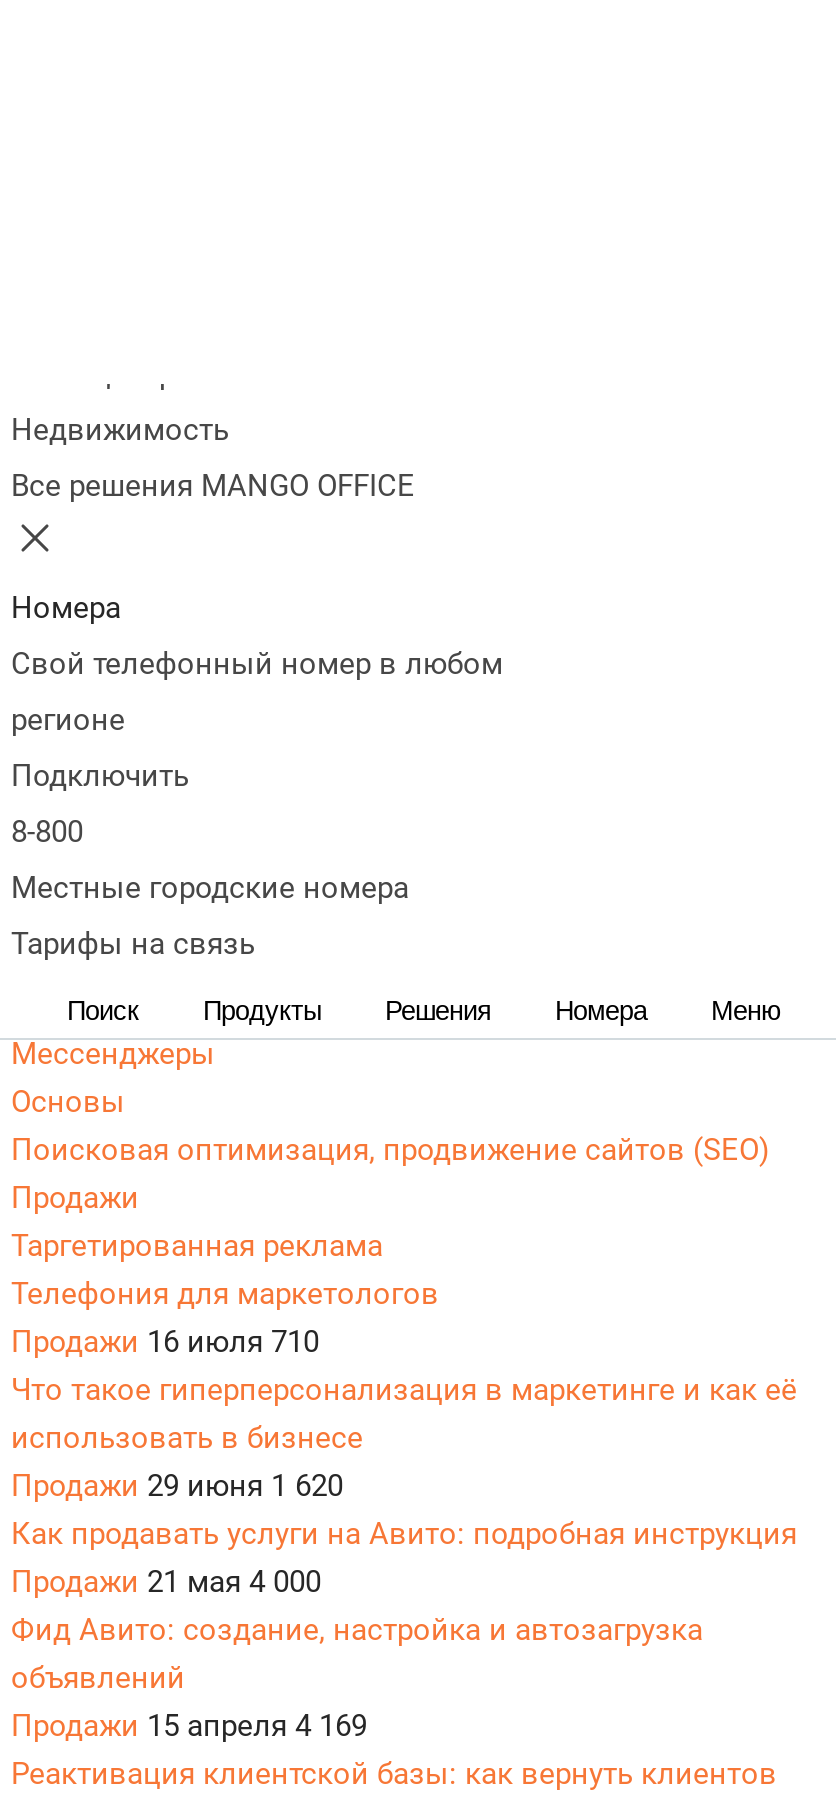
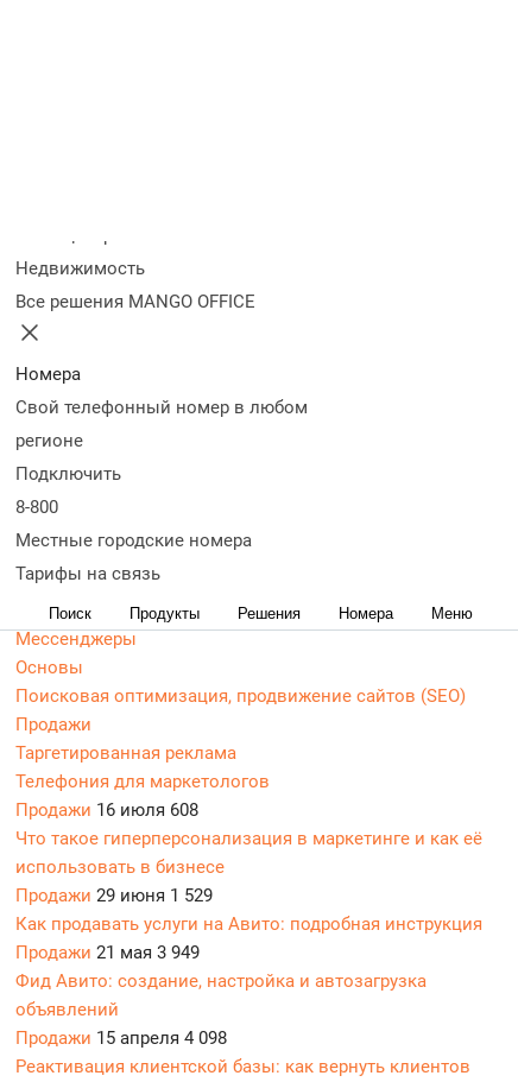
- Продажи 16 июля 710
+ Продажи 16 июля 608

- Продажи 29 июня 1 620
+ Продажи 29 июня 1 529

- Продажи 21 мая 4 000
+ Продажи 21 мая 3 949

- Продажи 15 апреля 4 169
+ Продажи 15 апреля 4 098
